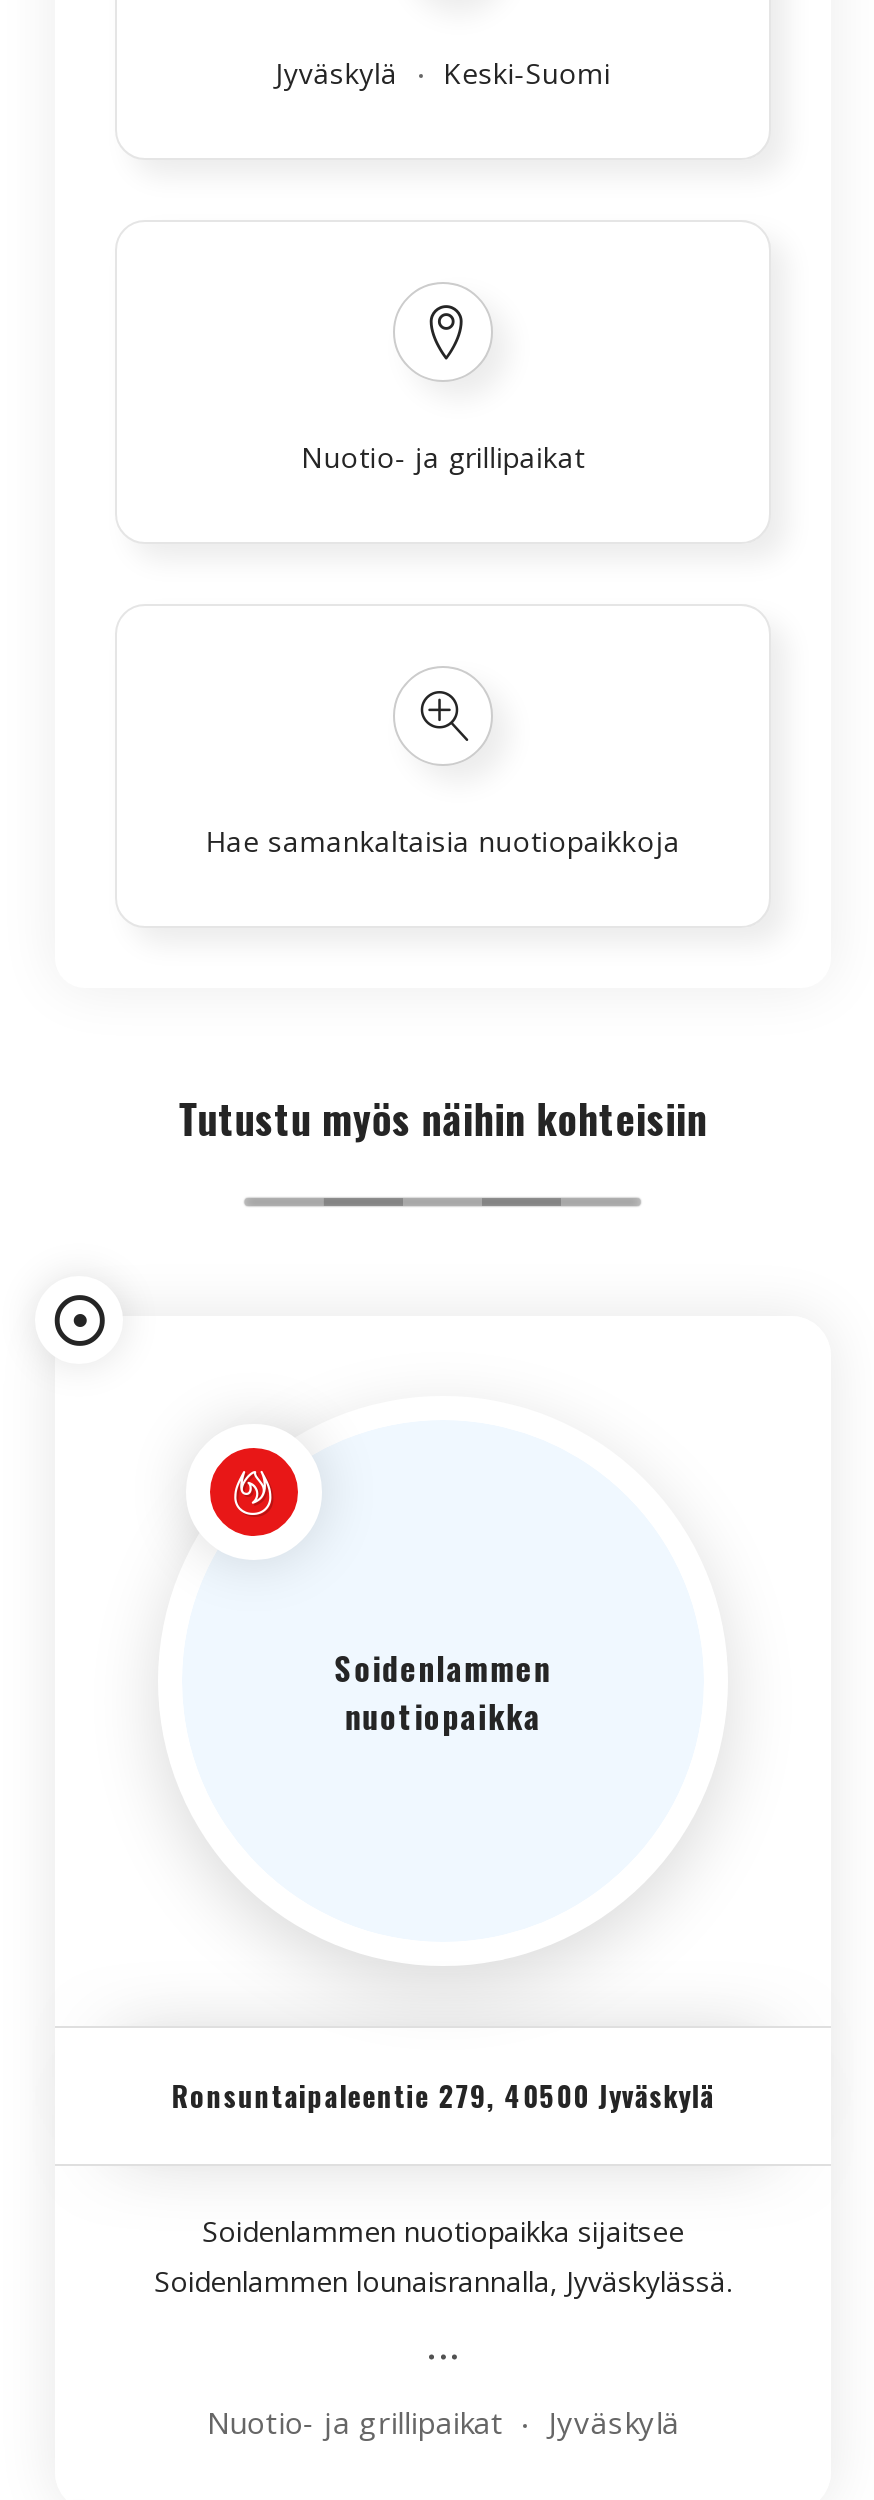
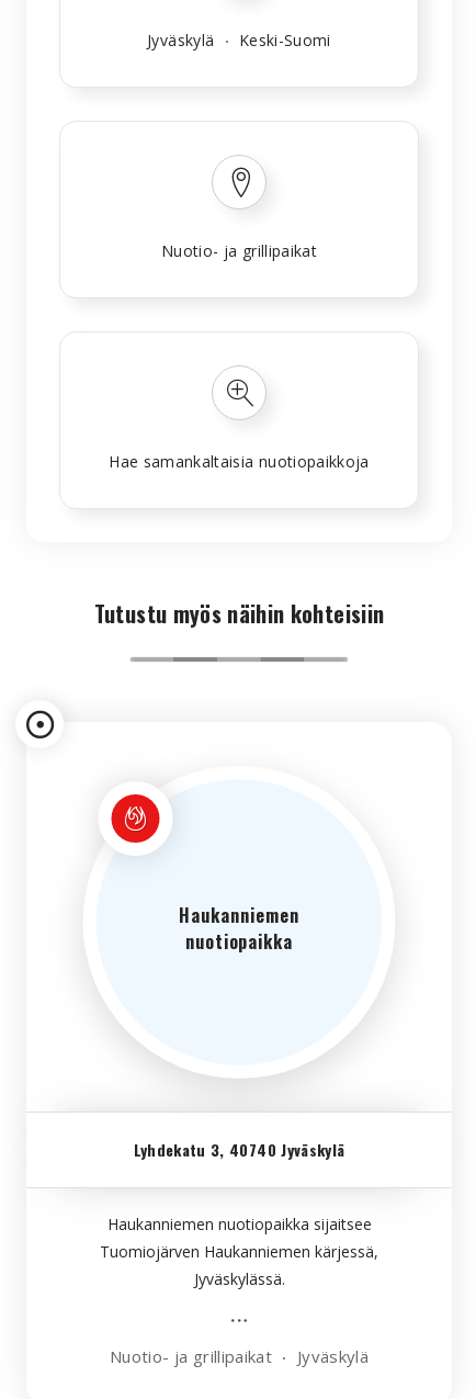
- Soidenlammen
+ Haukanniemen

- Ronsuntaipaleentie 279, 40500 Jyväskylä
+ Lyhdekatu 3, 40740 Jyväskylä

- Soidenlammen nuotiopaikka sijaitsee
- Soidenlammen lounaisrannalla, Jyväskylässä.
+ Haukanniemen nuotiopaikka sijaitsee
+ Tuomiojärven Haukanniemen kärjessä,
+ Jyväskylässä.
